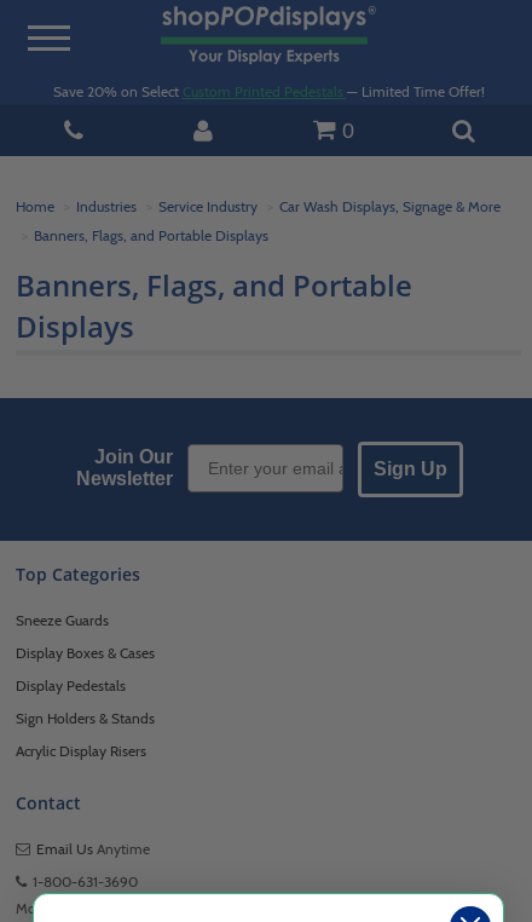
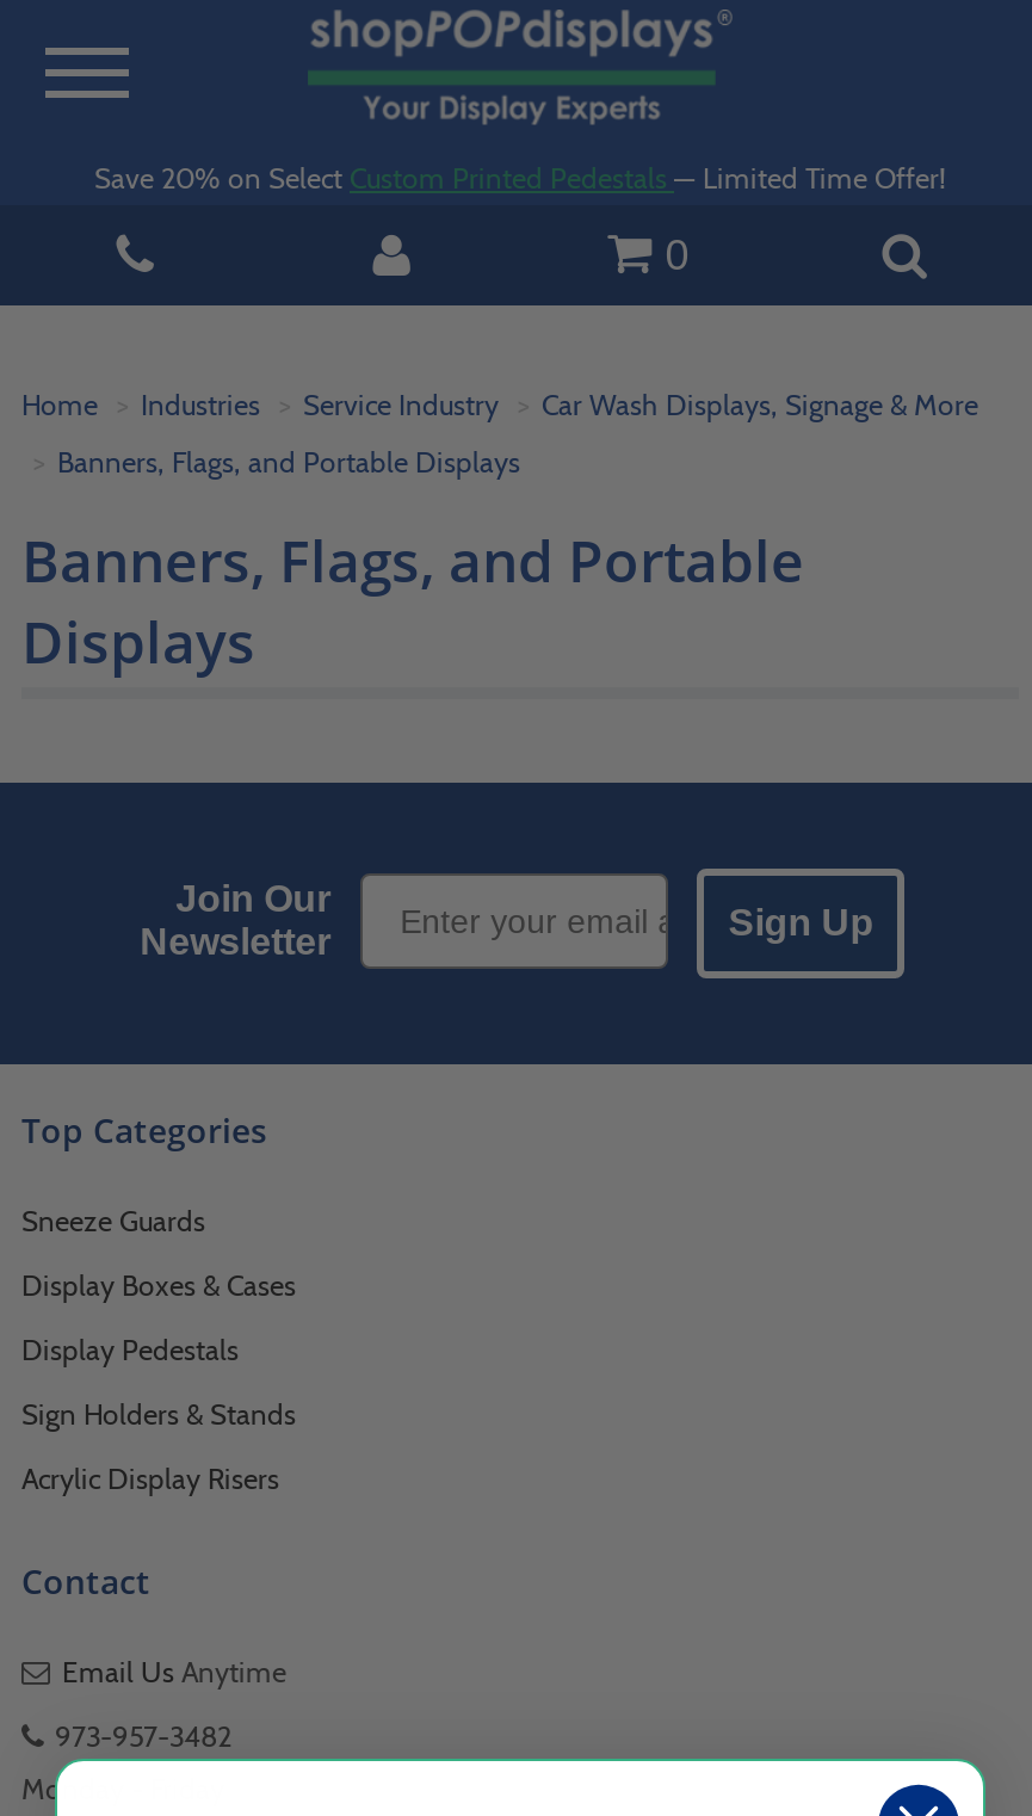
- 1-800-631-3690
+ 973-957-3482
